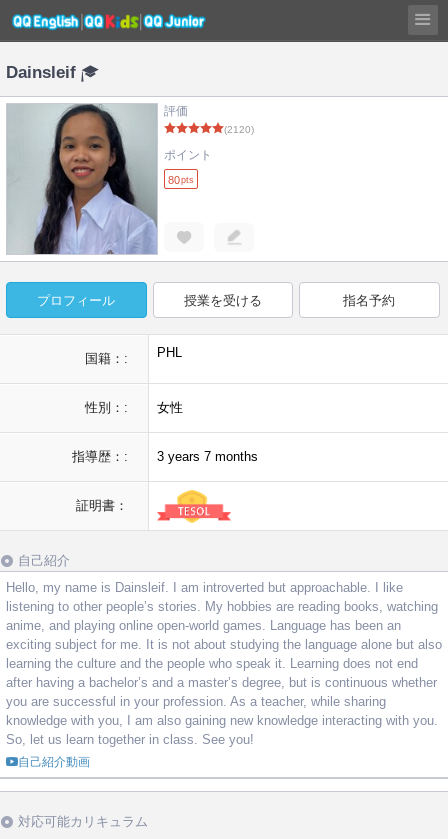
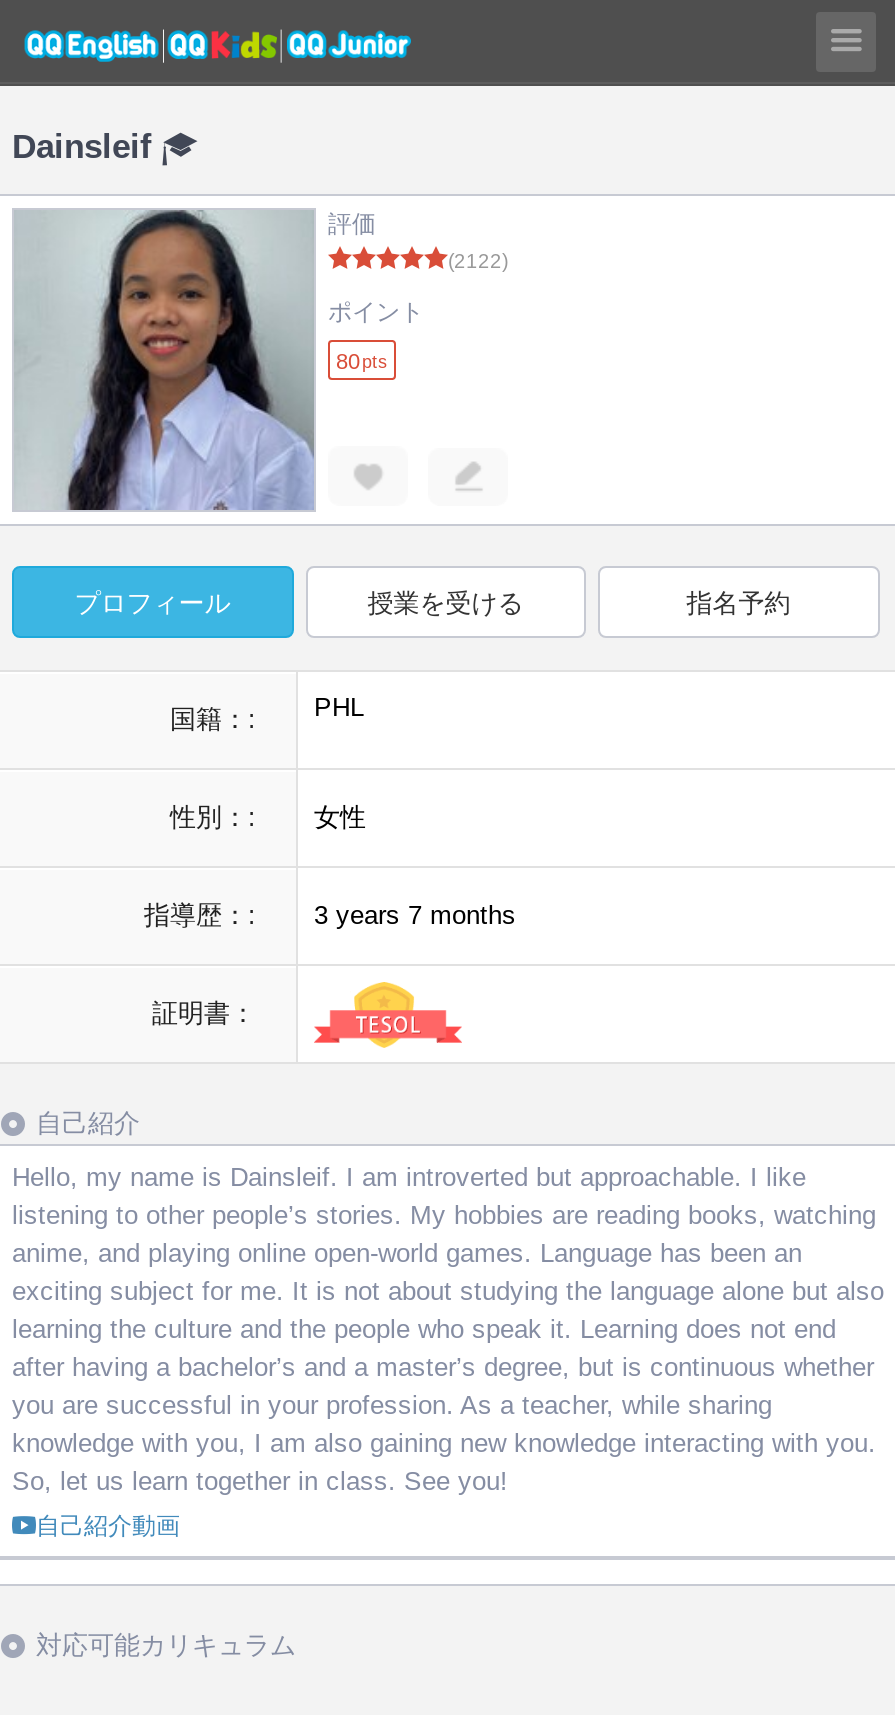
- (2120)
+ (2122)
